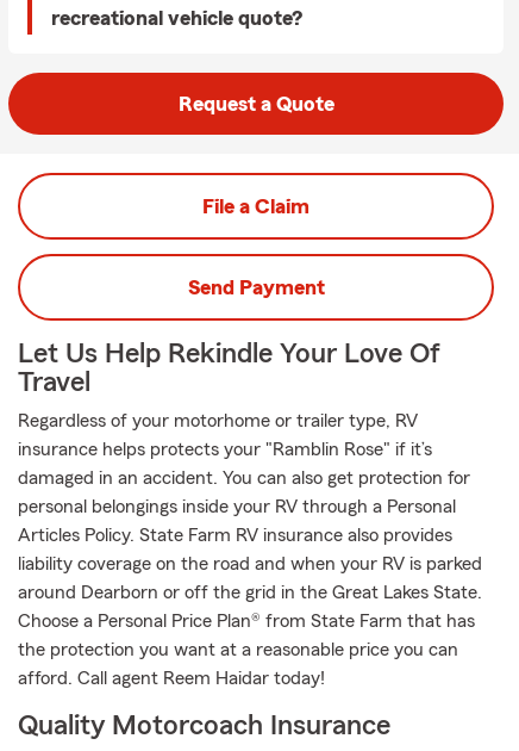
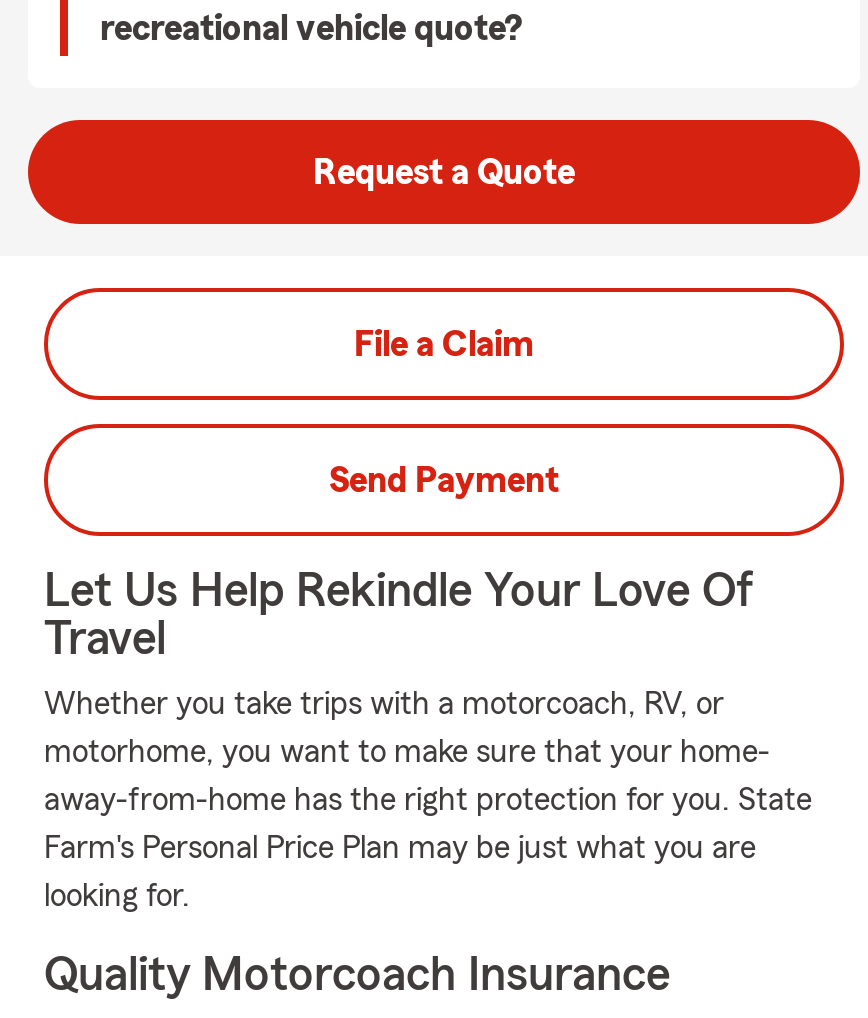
- Regardless of your motorhome or trailer type, RV
- insurance helps protects your "Ramblin Rose" if it’s
- damaged in an accident. You can also get protection for
- personal belongings inside your RV through a Personal
- Articles Policy. State Farm RV insurance also provides
- liability coverage on the road and when your RV is parked
- around Dearborn or off the grid in the Great Lakes State.
- Choose a Personal Price Plan® from State Farm that has
- the protection you want at a reasonable price you can
- afford. Call agent Reem Haidar today!
+ Whether you take trips with a motorcoach, RV, or
+ motorhome, you want to make sure that your home-
+ away-from-home has the right protection for you. State
+ Farm's Personal Price Plan may be just what you are
+ looking for.
